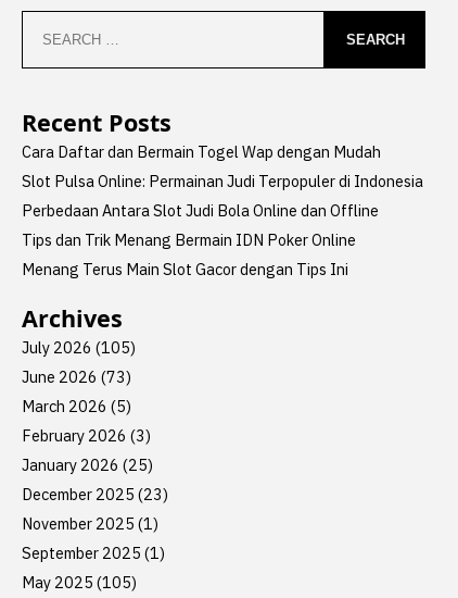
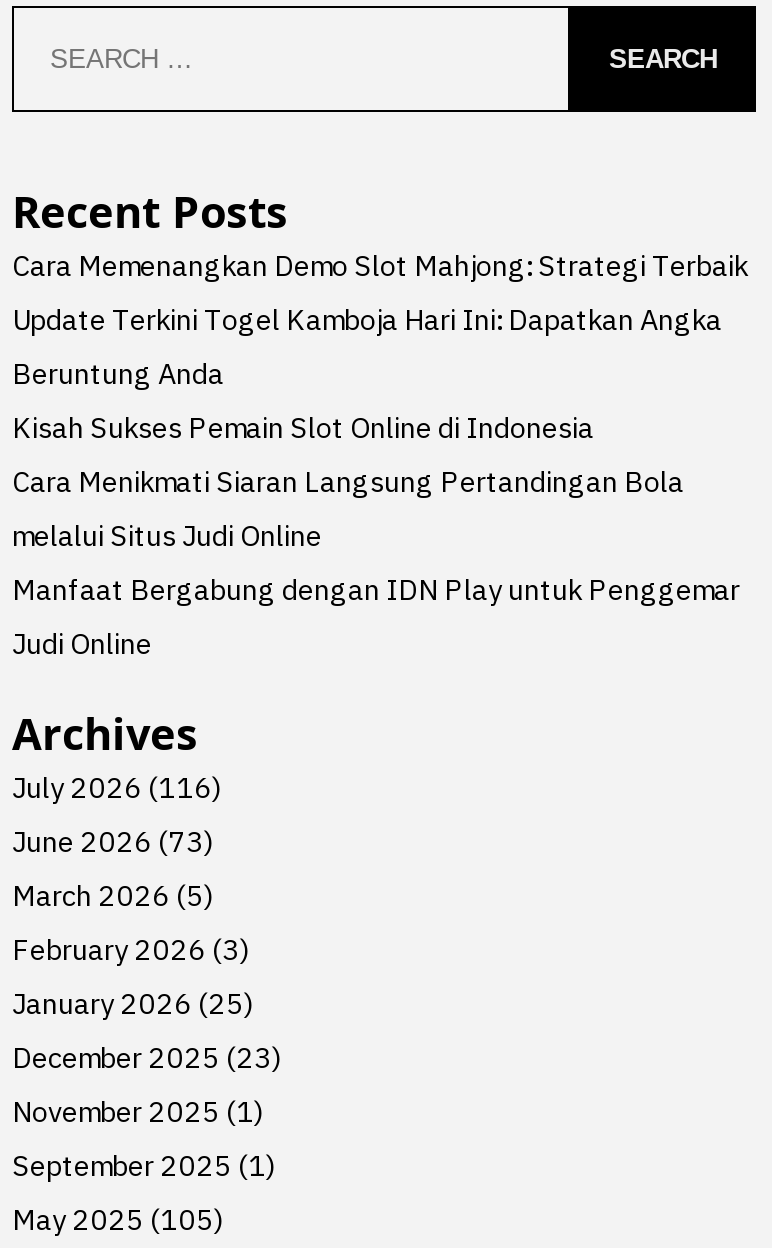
- Cara Daftar dan Bermain Togel Wap dengan Mudah
- Slot Pulsa Online: Permainan Judi Terpopuler di Indonesia
- Perbedaan Antara Slot Judi Bola Online dan Offline
- Tips dan Trik Menang Bermain IDN Poker Online
- Menang Terus Main Slot Gacor dengan Tips Ini
+ Cara Memenangkan Demo Slot Mahjong: Strategi Terbaik
+ Update Terkini Togel Kamboja Hari Ini: Dapatkan Angka
+ Beruntung Anda
+ Kisah Sukses Pemain Slot Online di Indonesia
+ Cara Menikmati Siaran Langsung Pertandingan Bola
+ melalui Situs Judi Online
+ Manfaat Bergabung dengan IDN Play untuk Penggemar
+ Judi Online

- July 2026 (105)
+ July 2026 (116)
